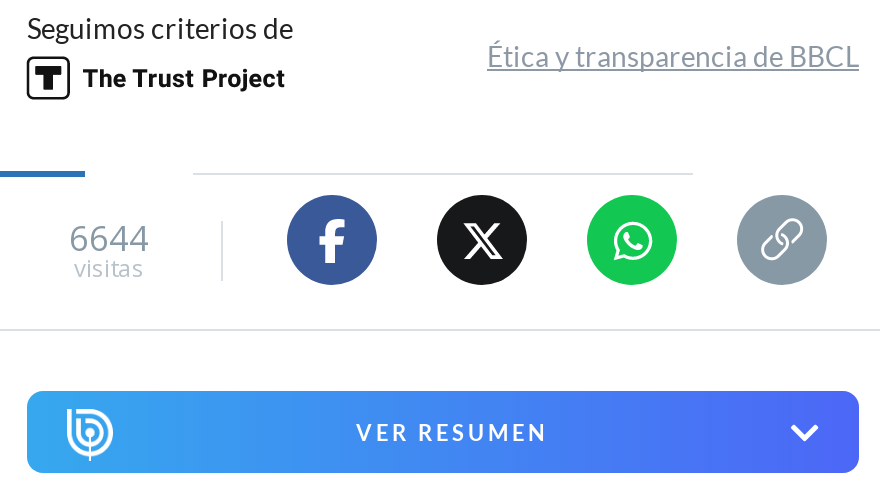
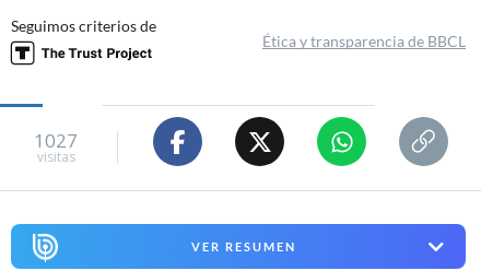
- 6644
+ 1027
